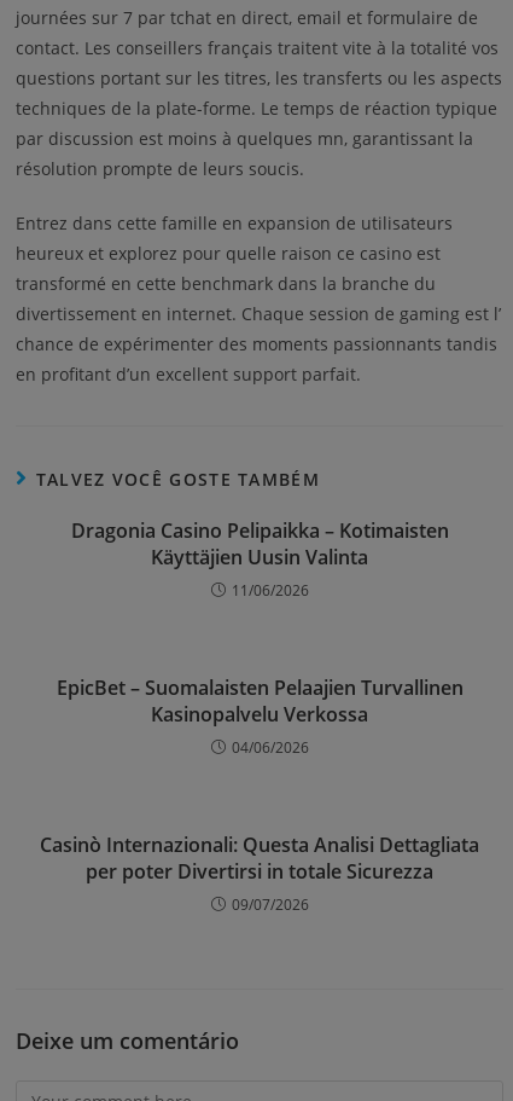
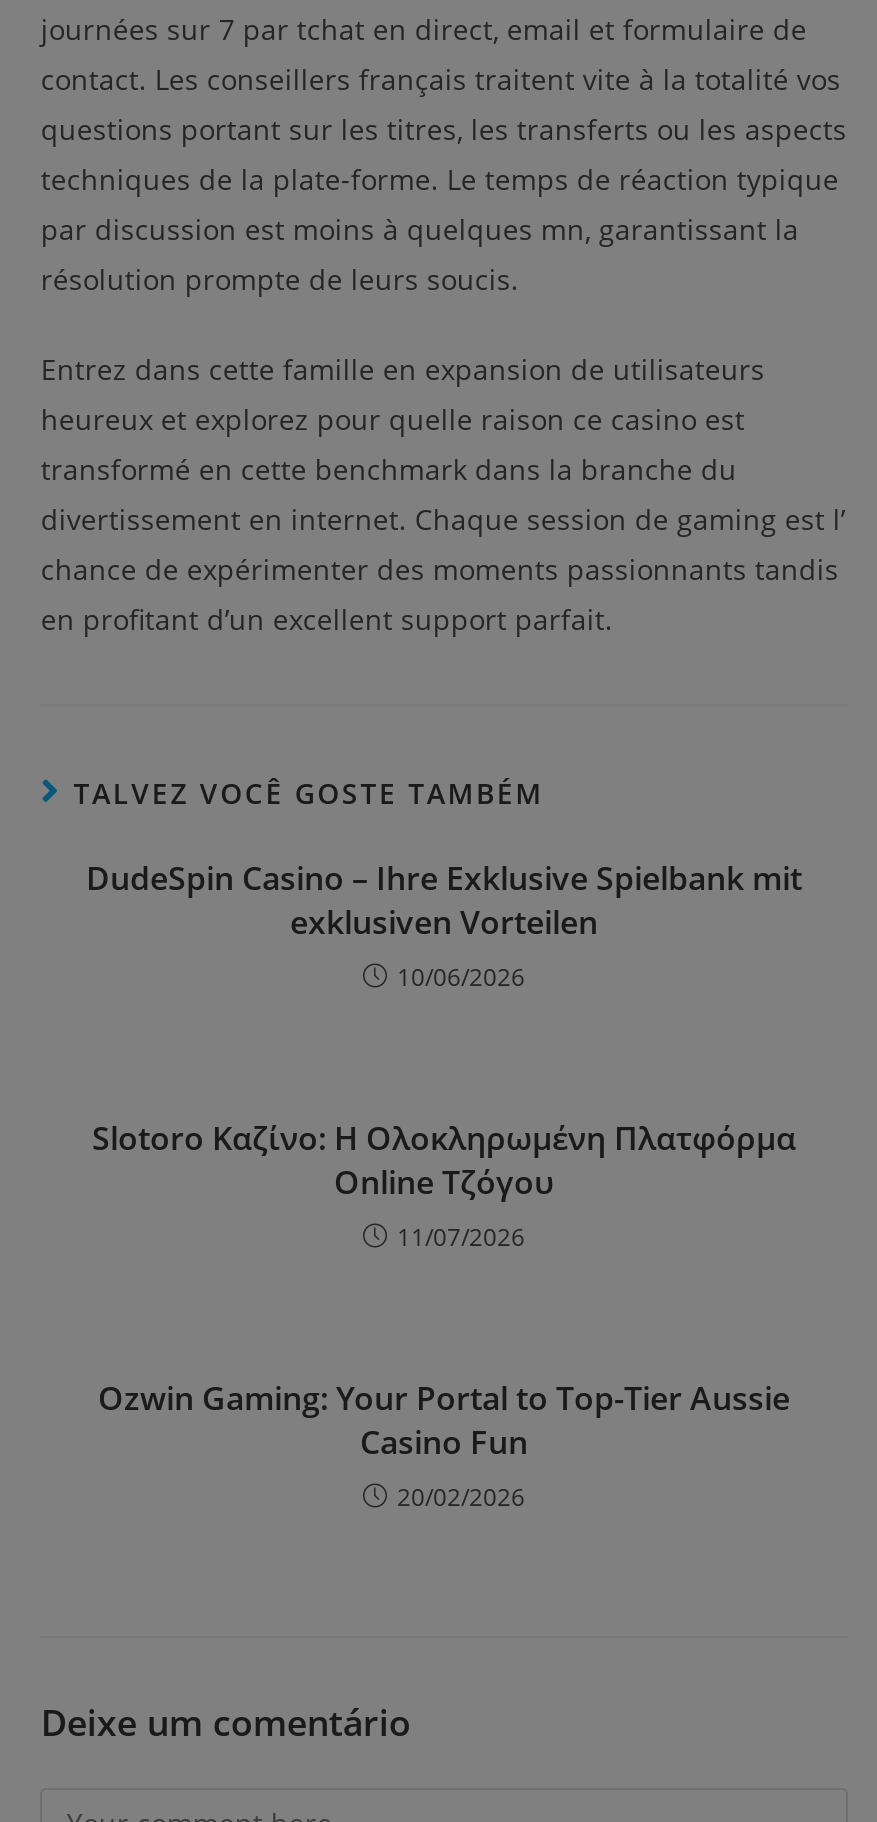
- Dragonia Casino Pelipaikka – Kotimaisten
- Käyttäjien Uusin Valinta
- 11/06/2026
+ DudeSpin Casino – Ihre Exklusive Spielbank mit
+ exklusiven Vorteilen
+ 10/06/2026

- EpicBet – Suomalaisten Pelaajien Turvallinen
- Kasinopalvelu Verkossa
- 04/06/2026
+ Slotoro Καζίνο: Η Ολοκληρωμένη Πλατφόρμα
+ Online Τζόγου
+ 11/07/2026

- Casinò Internazionali: Questa Analisi Dettagliata
- per poter Divertirsi in totale Sicurezza
- 09/07/2026
+ Ozwin Gaming: Your Portal to Top-Tier Aussie
+ Casino Fun
+ 20/02/2026
